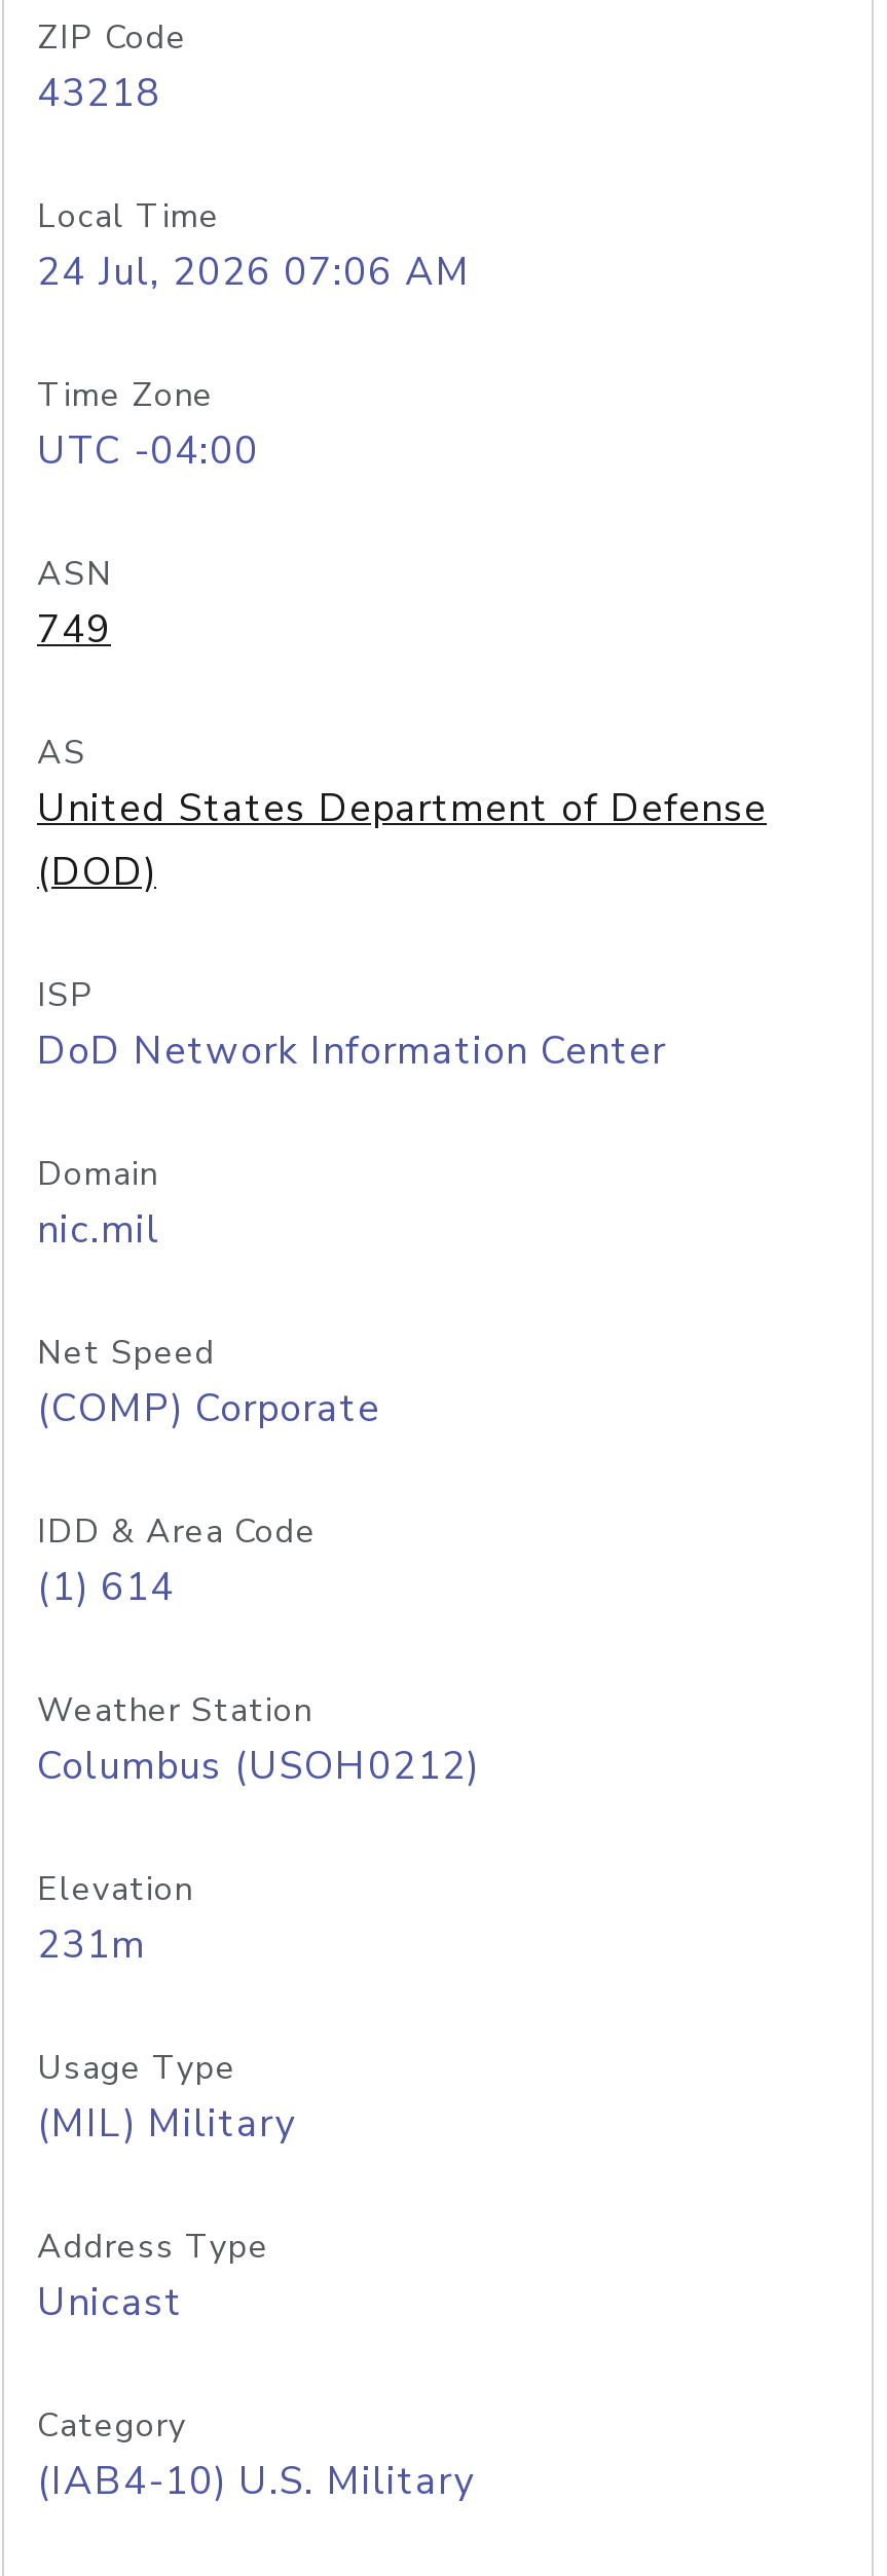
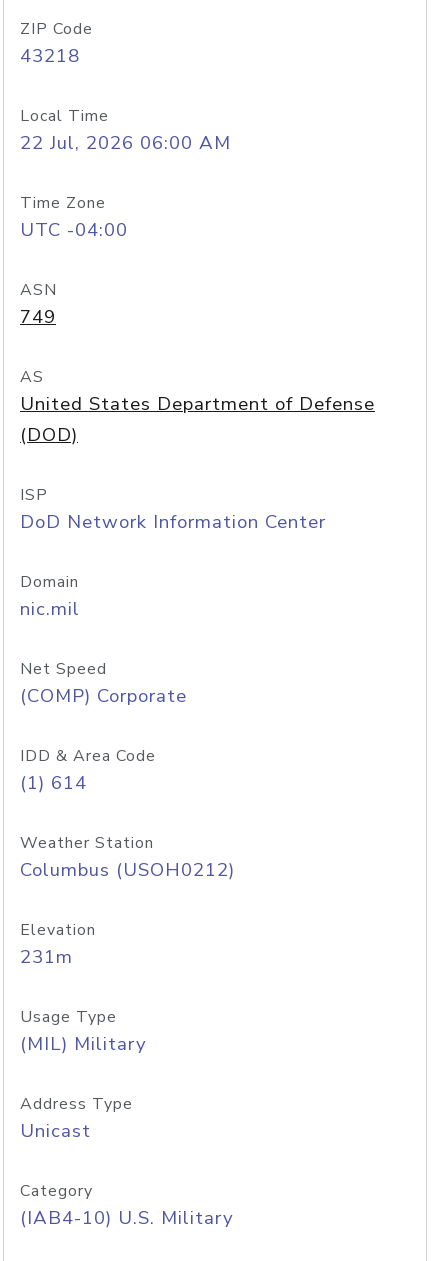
- 24 Jul, 2026 07:06 AM
+ 22 Jul, 2026 06:00 AM
